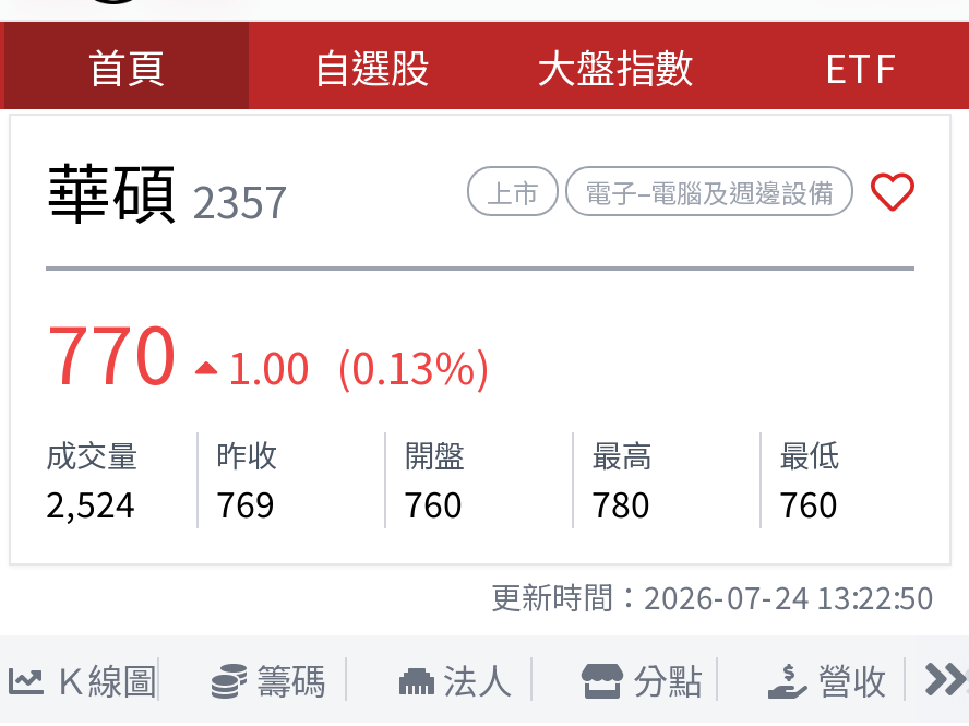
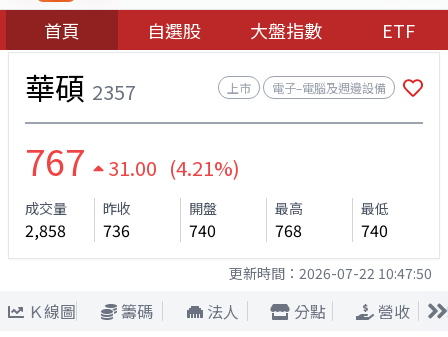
- 770
+ 767

- 1.00 (0.13%)
+ 31.00 (4.21%)

- 2,524
+ 2,858

- 769
+ 736

- 760
+ 740

- 780
+ 768

- 760
+ 740

- 更新時間：2026-07-24 13:22:50
+ 更新時間：2026-07-22 10:47:50
